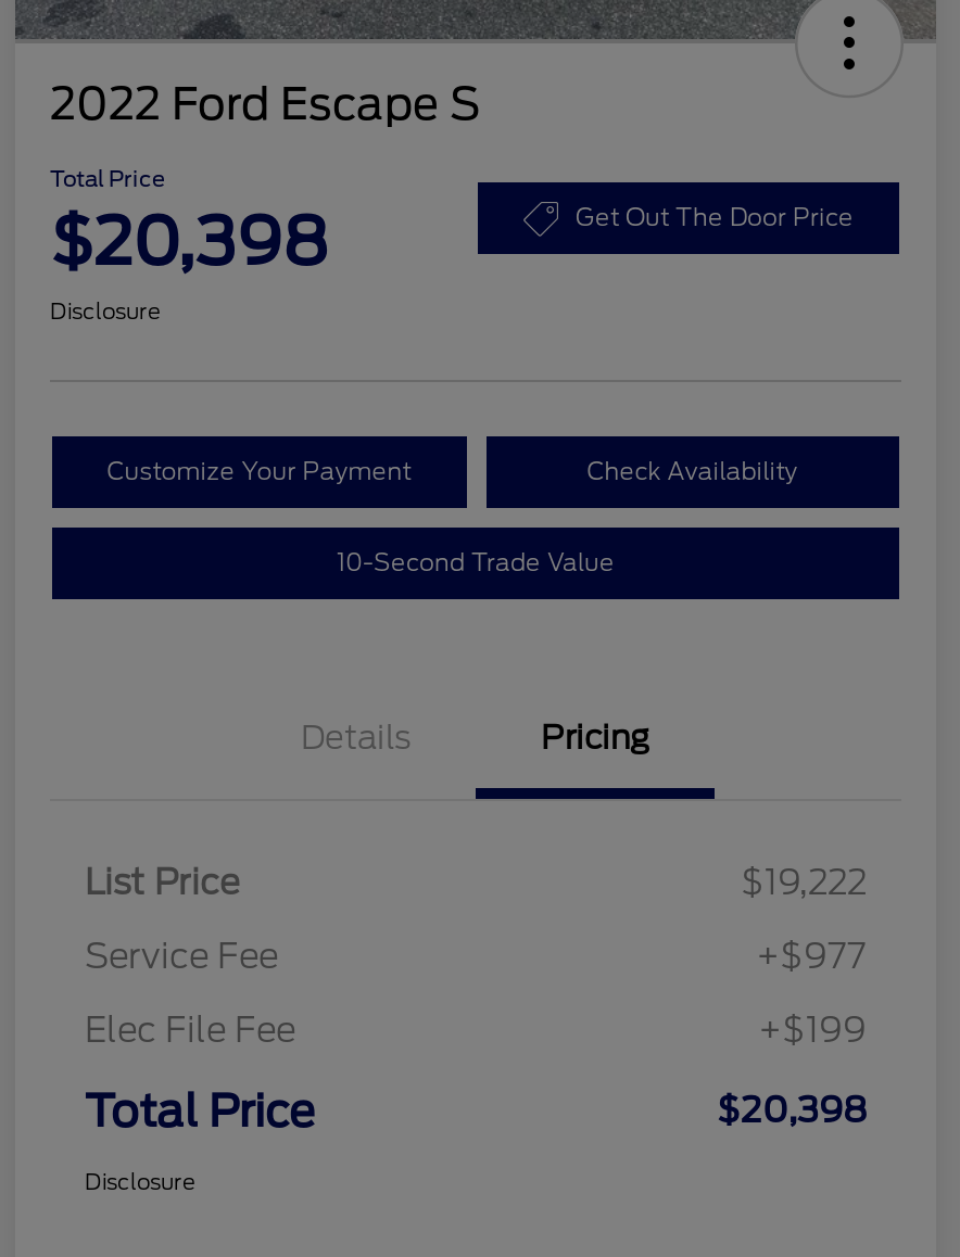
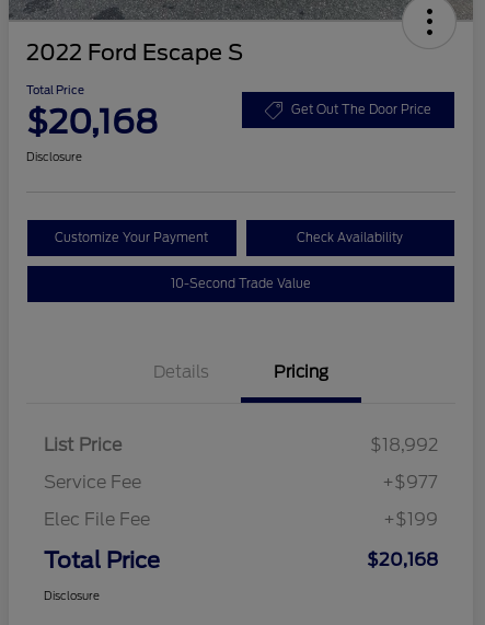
- $20,398
+ $20,168

- $19,222
+ $18,992

- $20,398
+ $20,168
